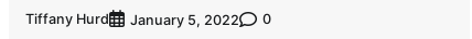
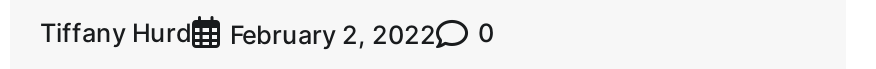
- Tiffany Hurd January 5, 2022 0
+ Tiffany Hurd February 2, 2022 0
